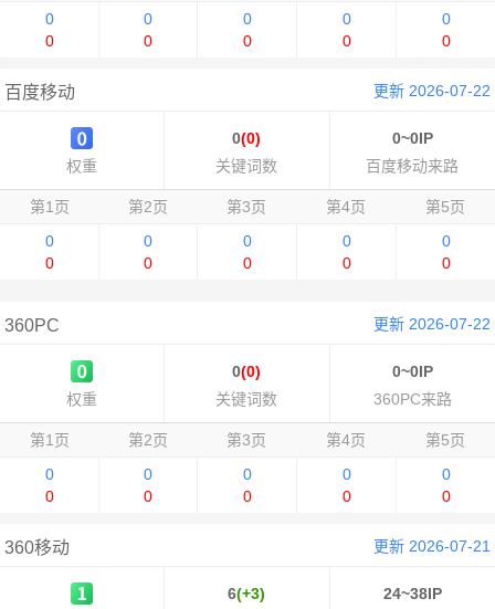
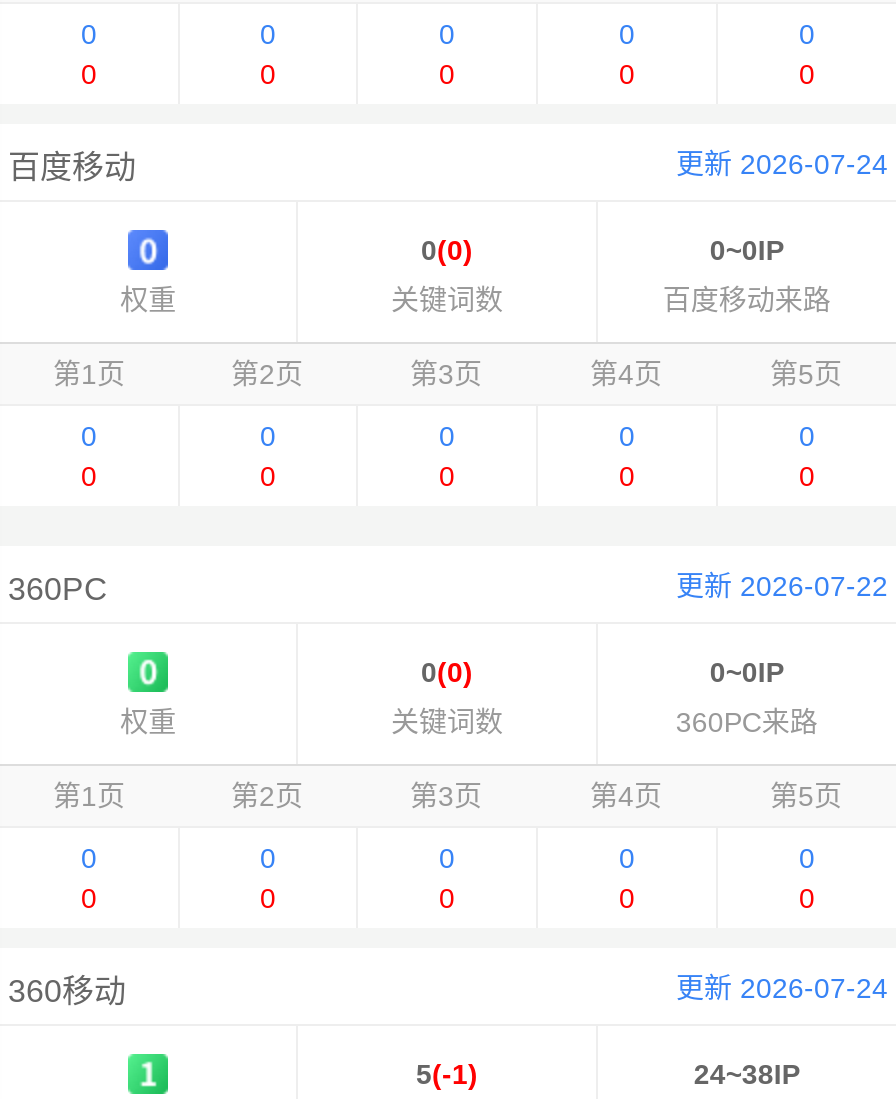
- 更新 2026-07-22
+ 更新 2026-07-24

- 更新 2026-07-21
+ 更新 2026-07-24

- 6(+3)
+ 5(-1)
